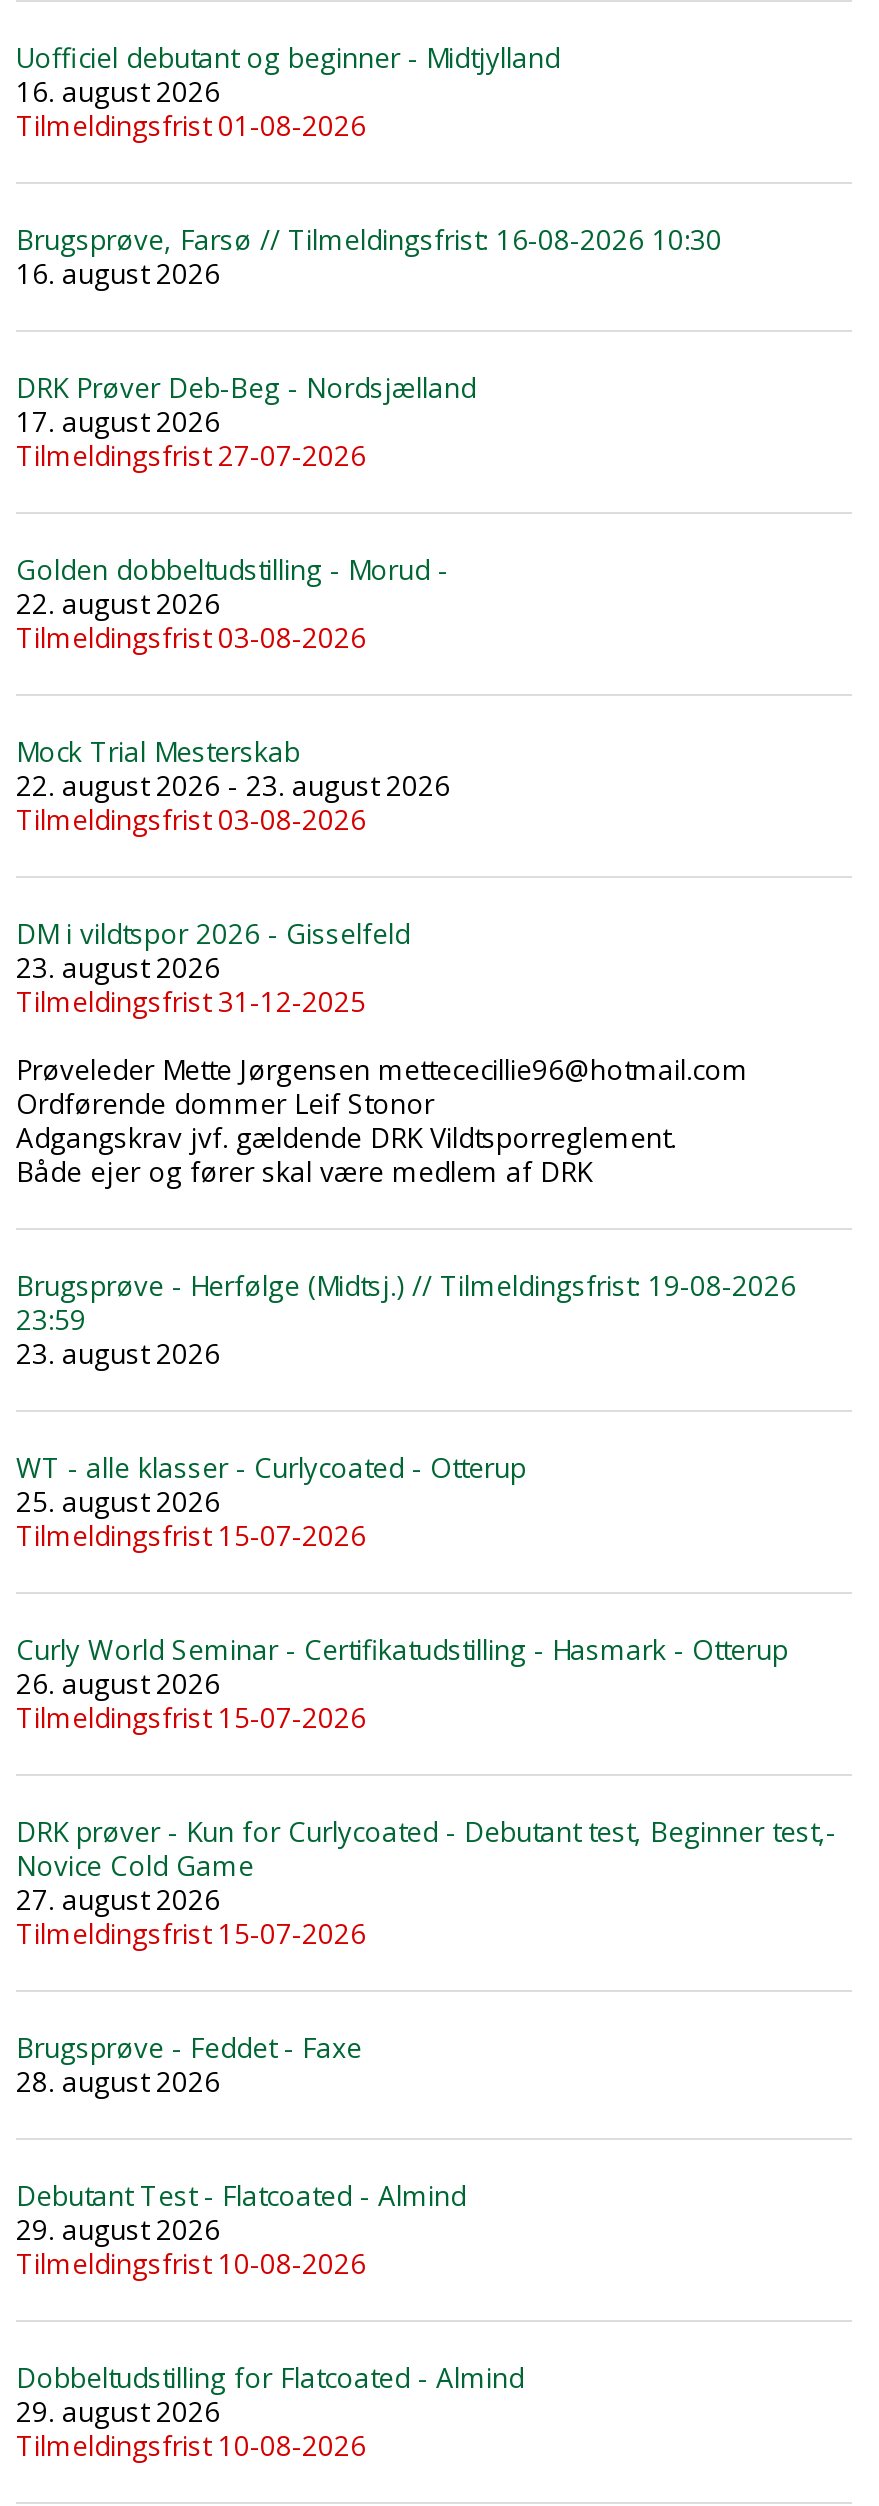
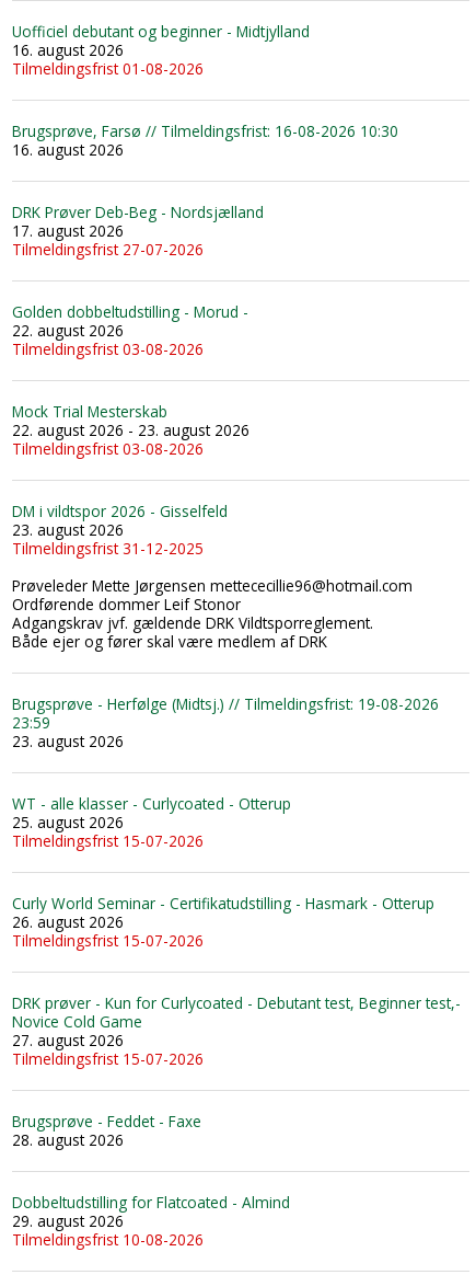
- Debutant Test - Flatcoated - Almind
- 29. august 2026
- Tilmeldingsfrist 10-08-2026
